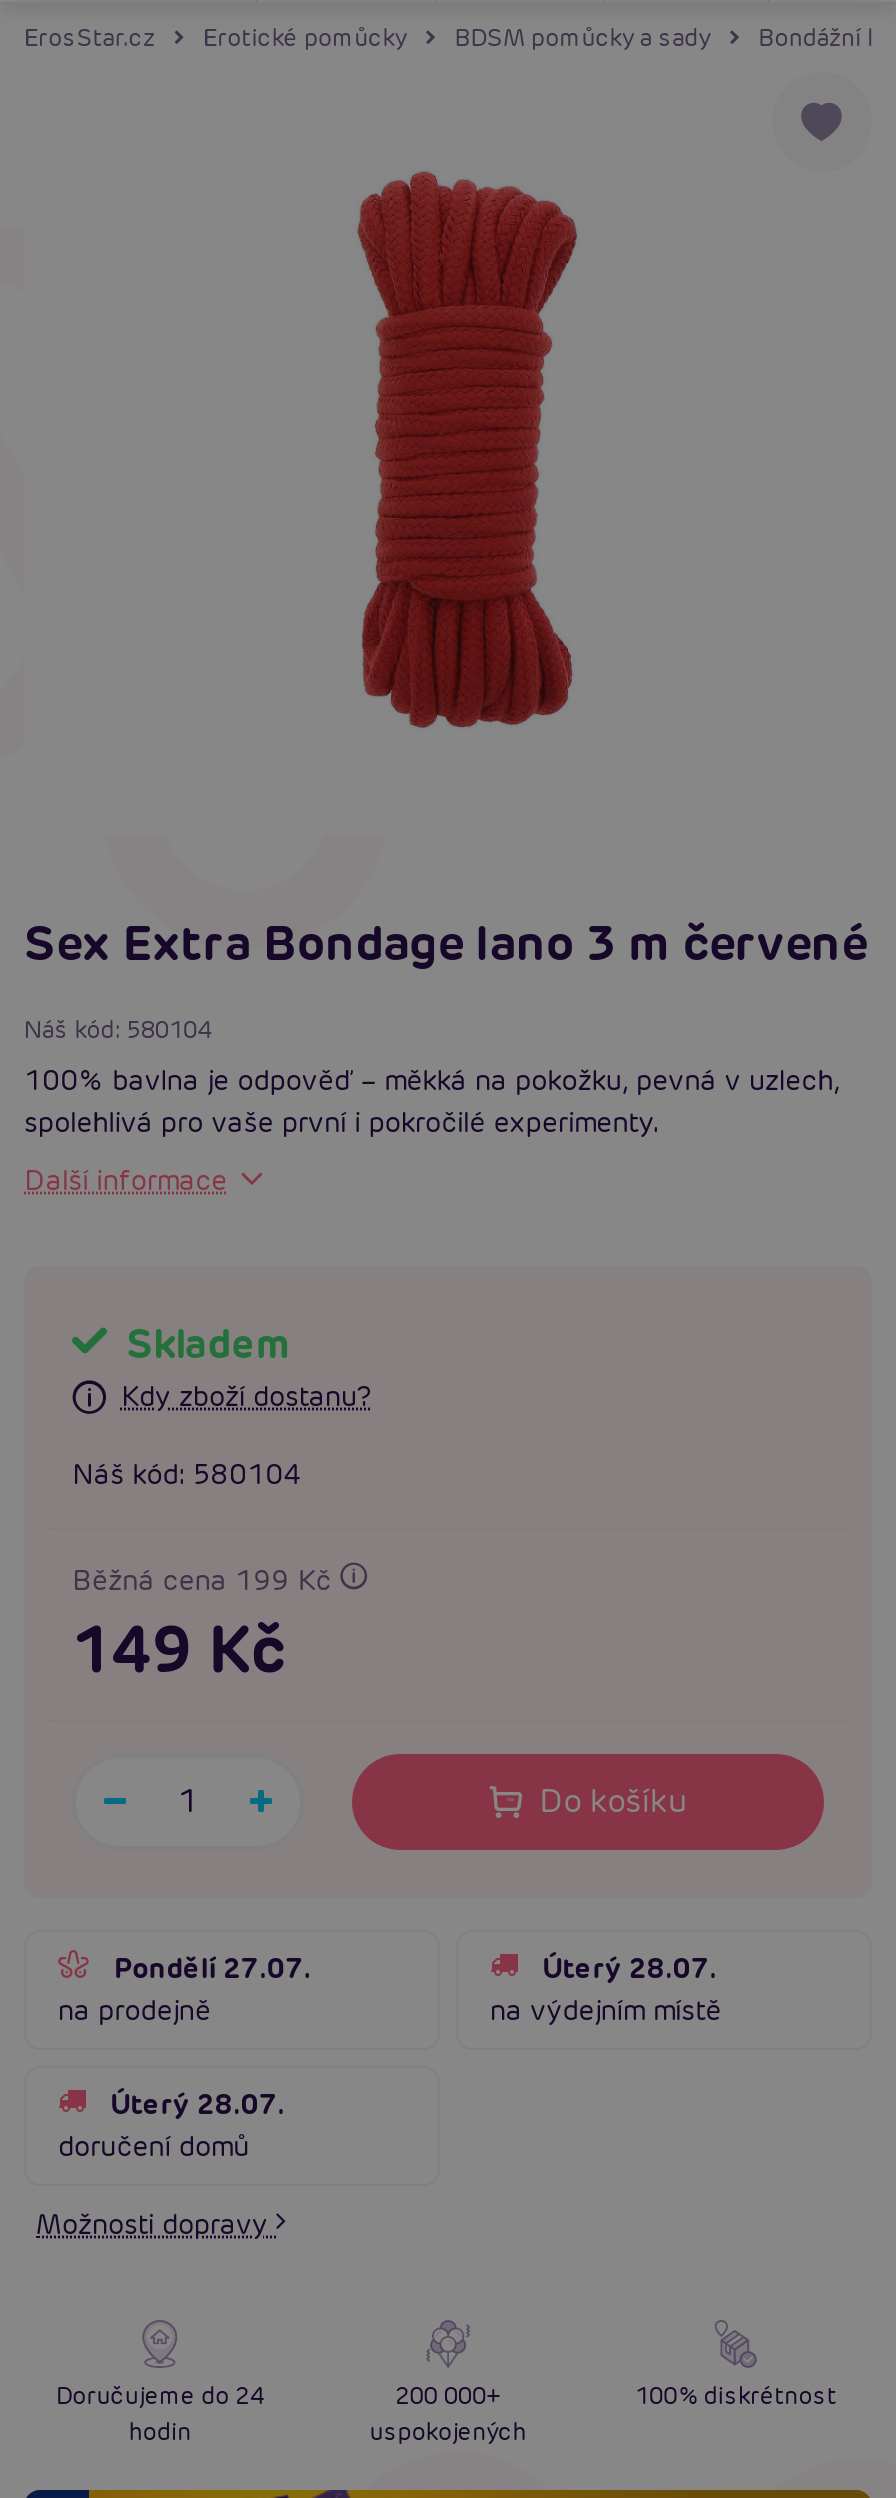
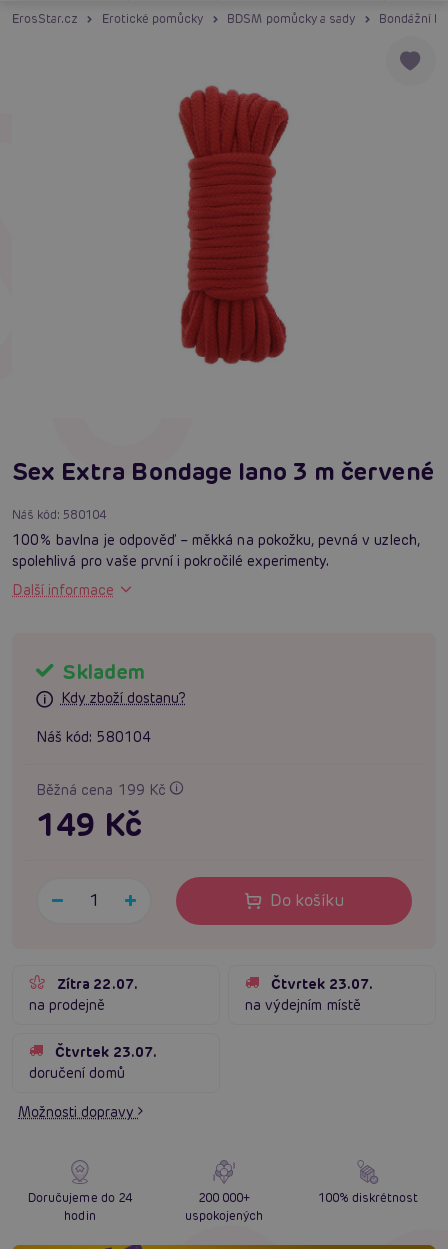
- Pondělí 27.07.
+ Zítra 22.07.

- Úterý 28.07.
+ Čtvrtek 23.07.

- Úterý 28.07.
+ Čtvrtek 23.07.
